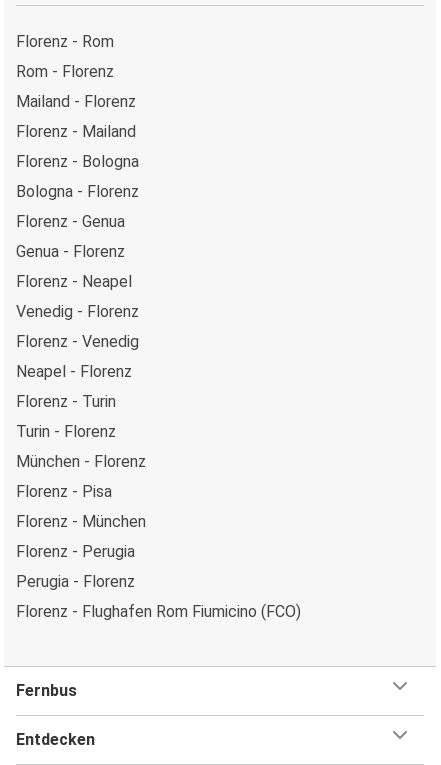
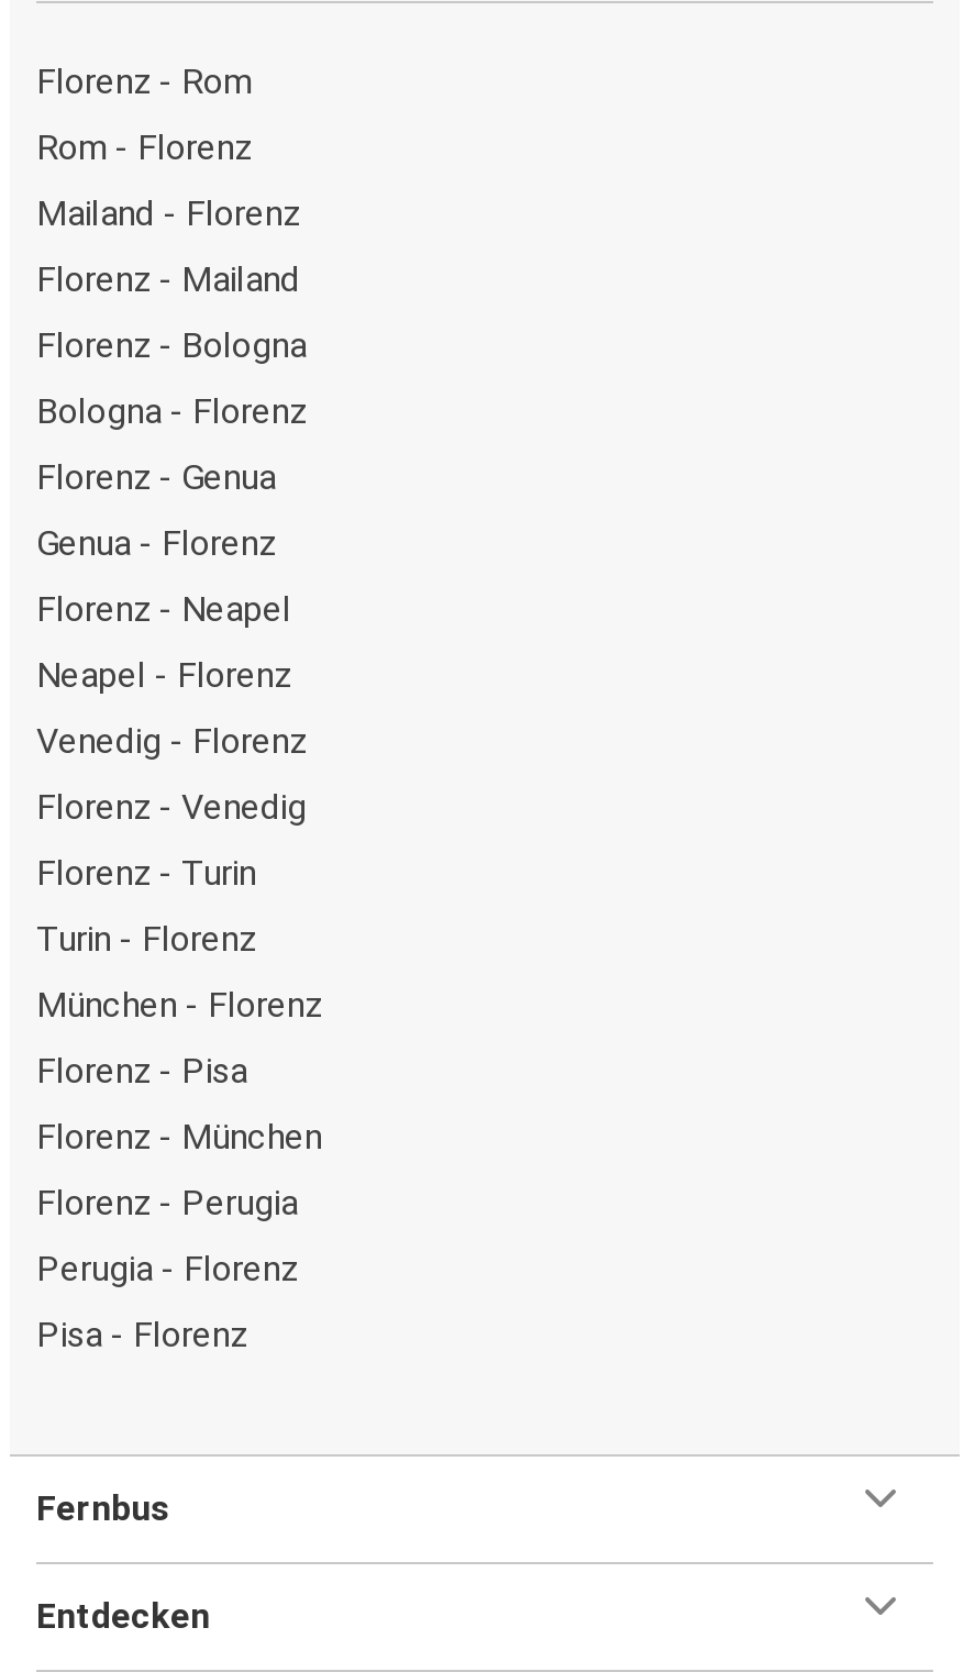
moved down: Venedig - Florenz | Florenz - Venedig

moved up: Neapel - Florenz

- Florenz - Flughafen Rom Fiumicino (FCO)
+ Pisa - Florenz
